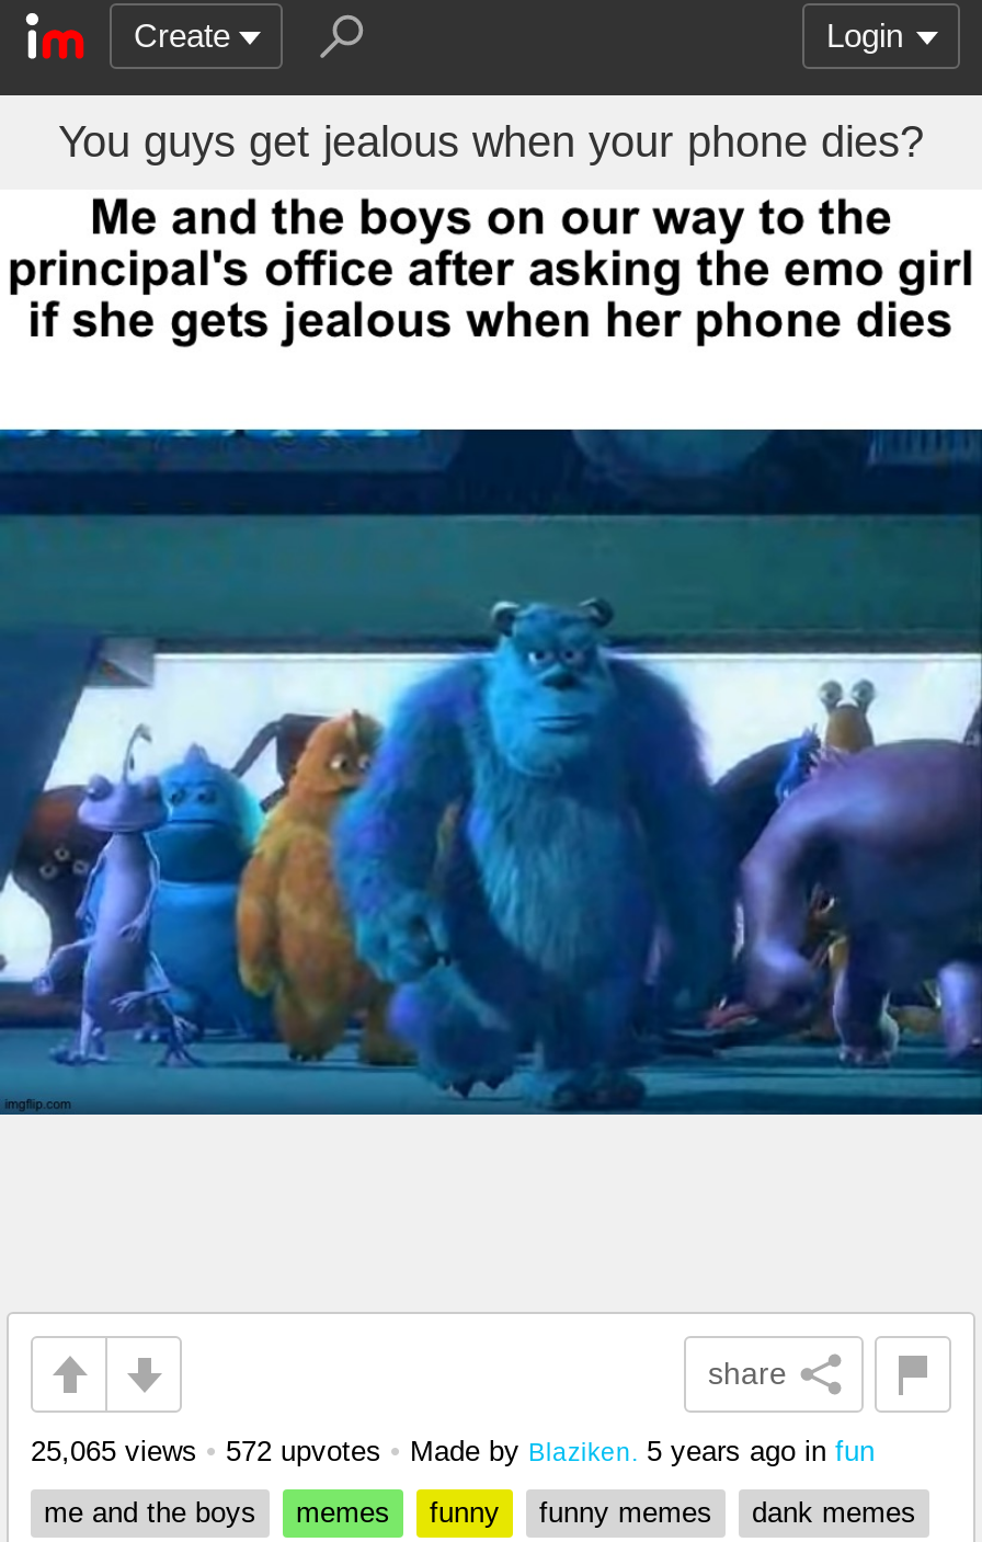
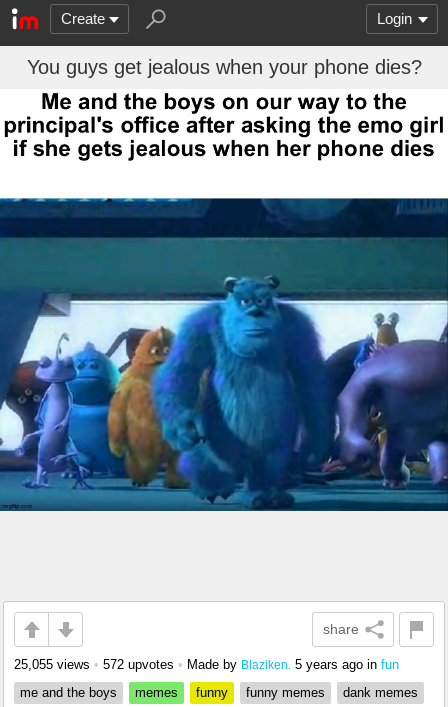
- 25,065 views • 572 upvotes • Made by Blaziken. 5 years ago in fun
+ 25,055 views • 572 upvotes • Made by Blaziken. 5 years ago in fun
